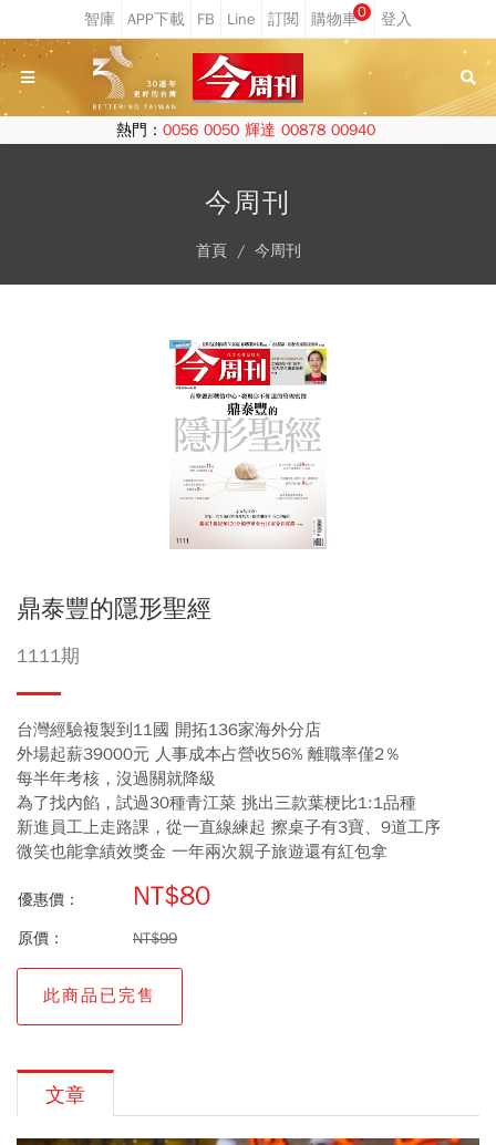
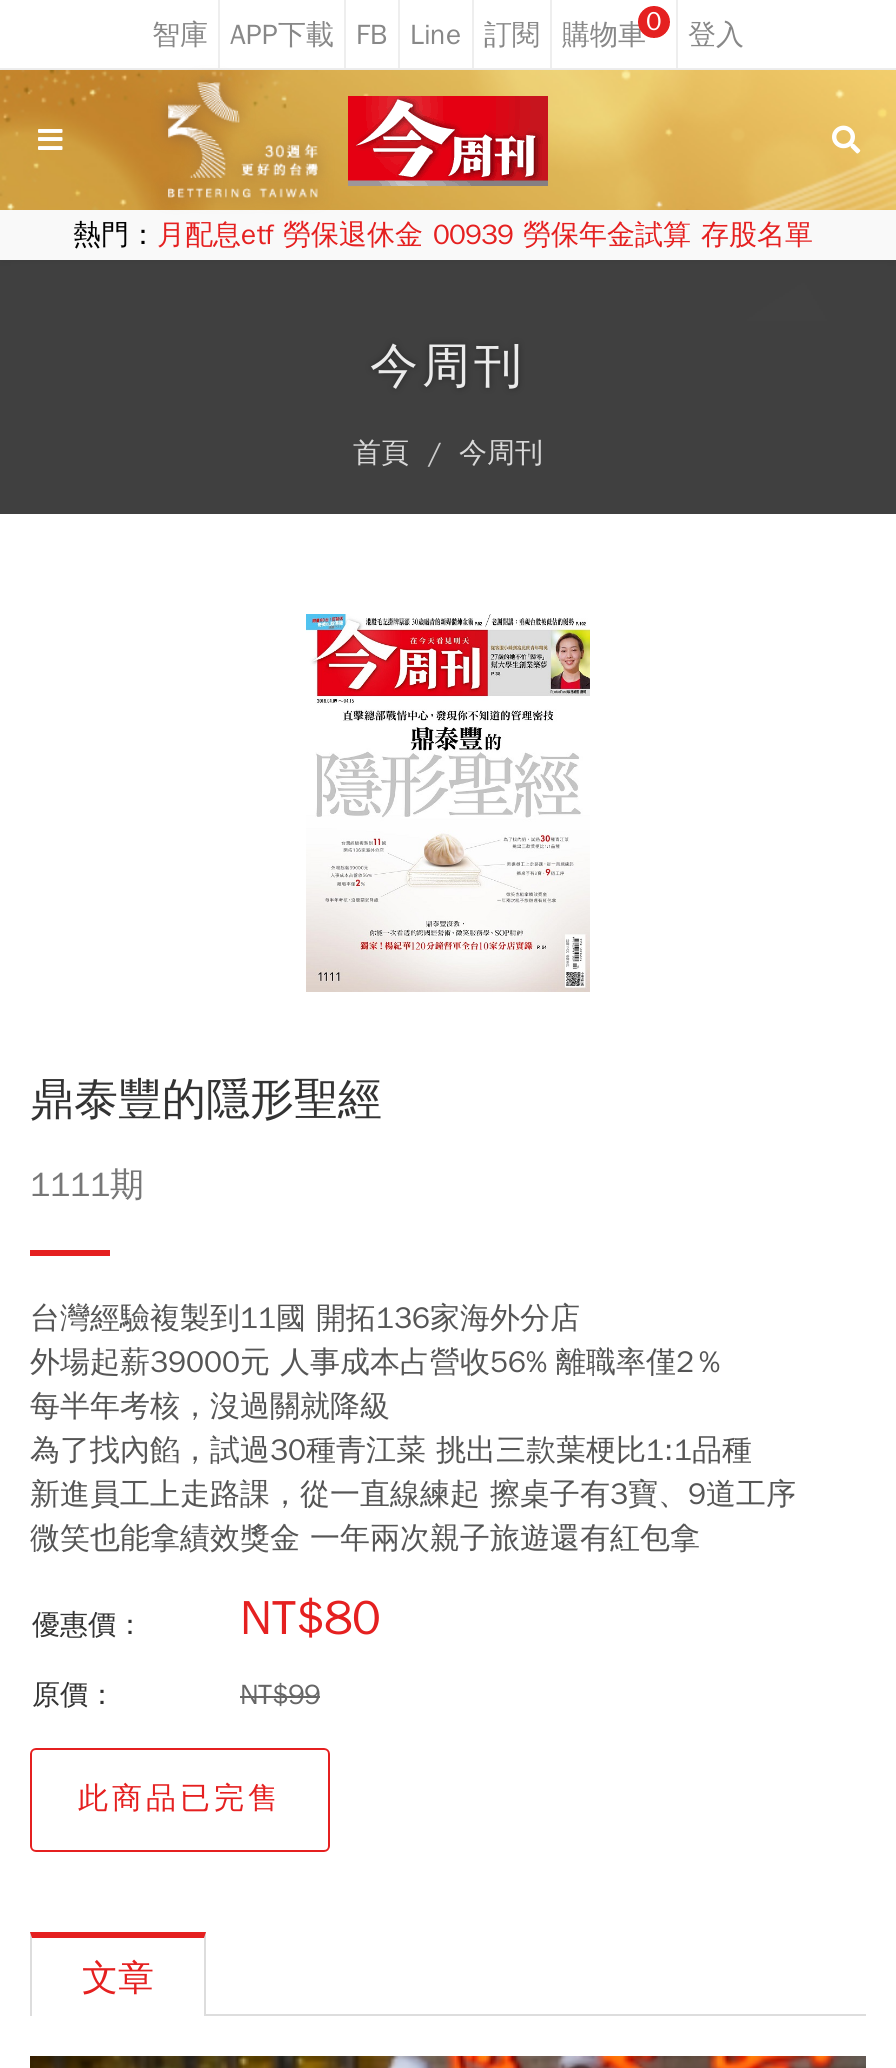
- 熱門：0056 0050 輝達 00878 00940
+ 熱門：月配息etf 勞保退休金 00939 勞保年金試算 存股名單
